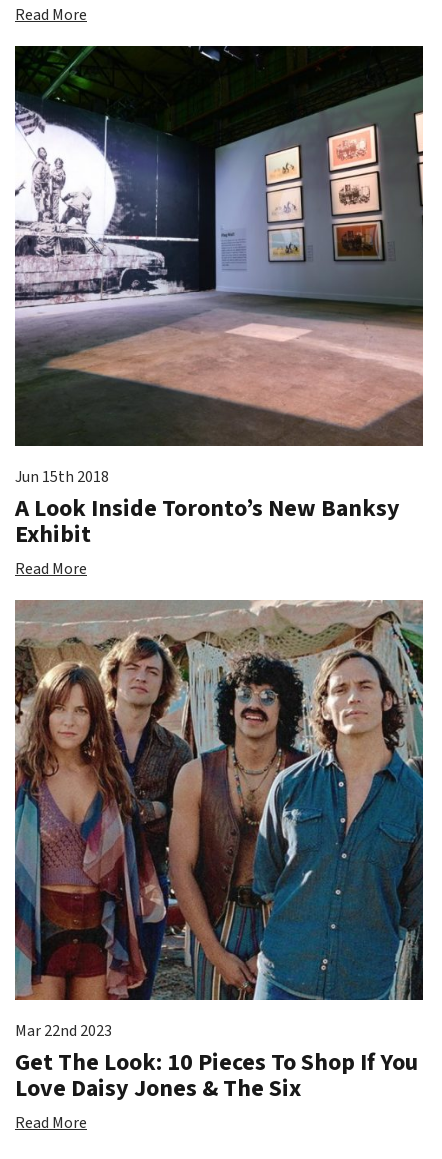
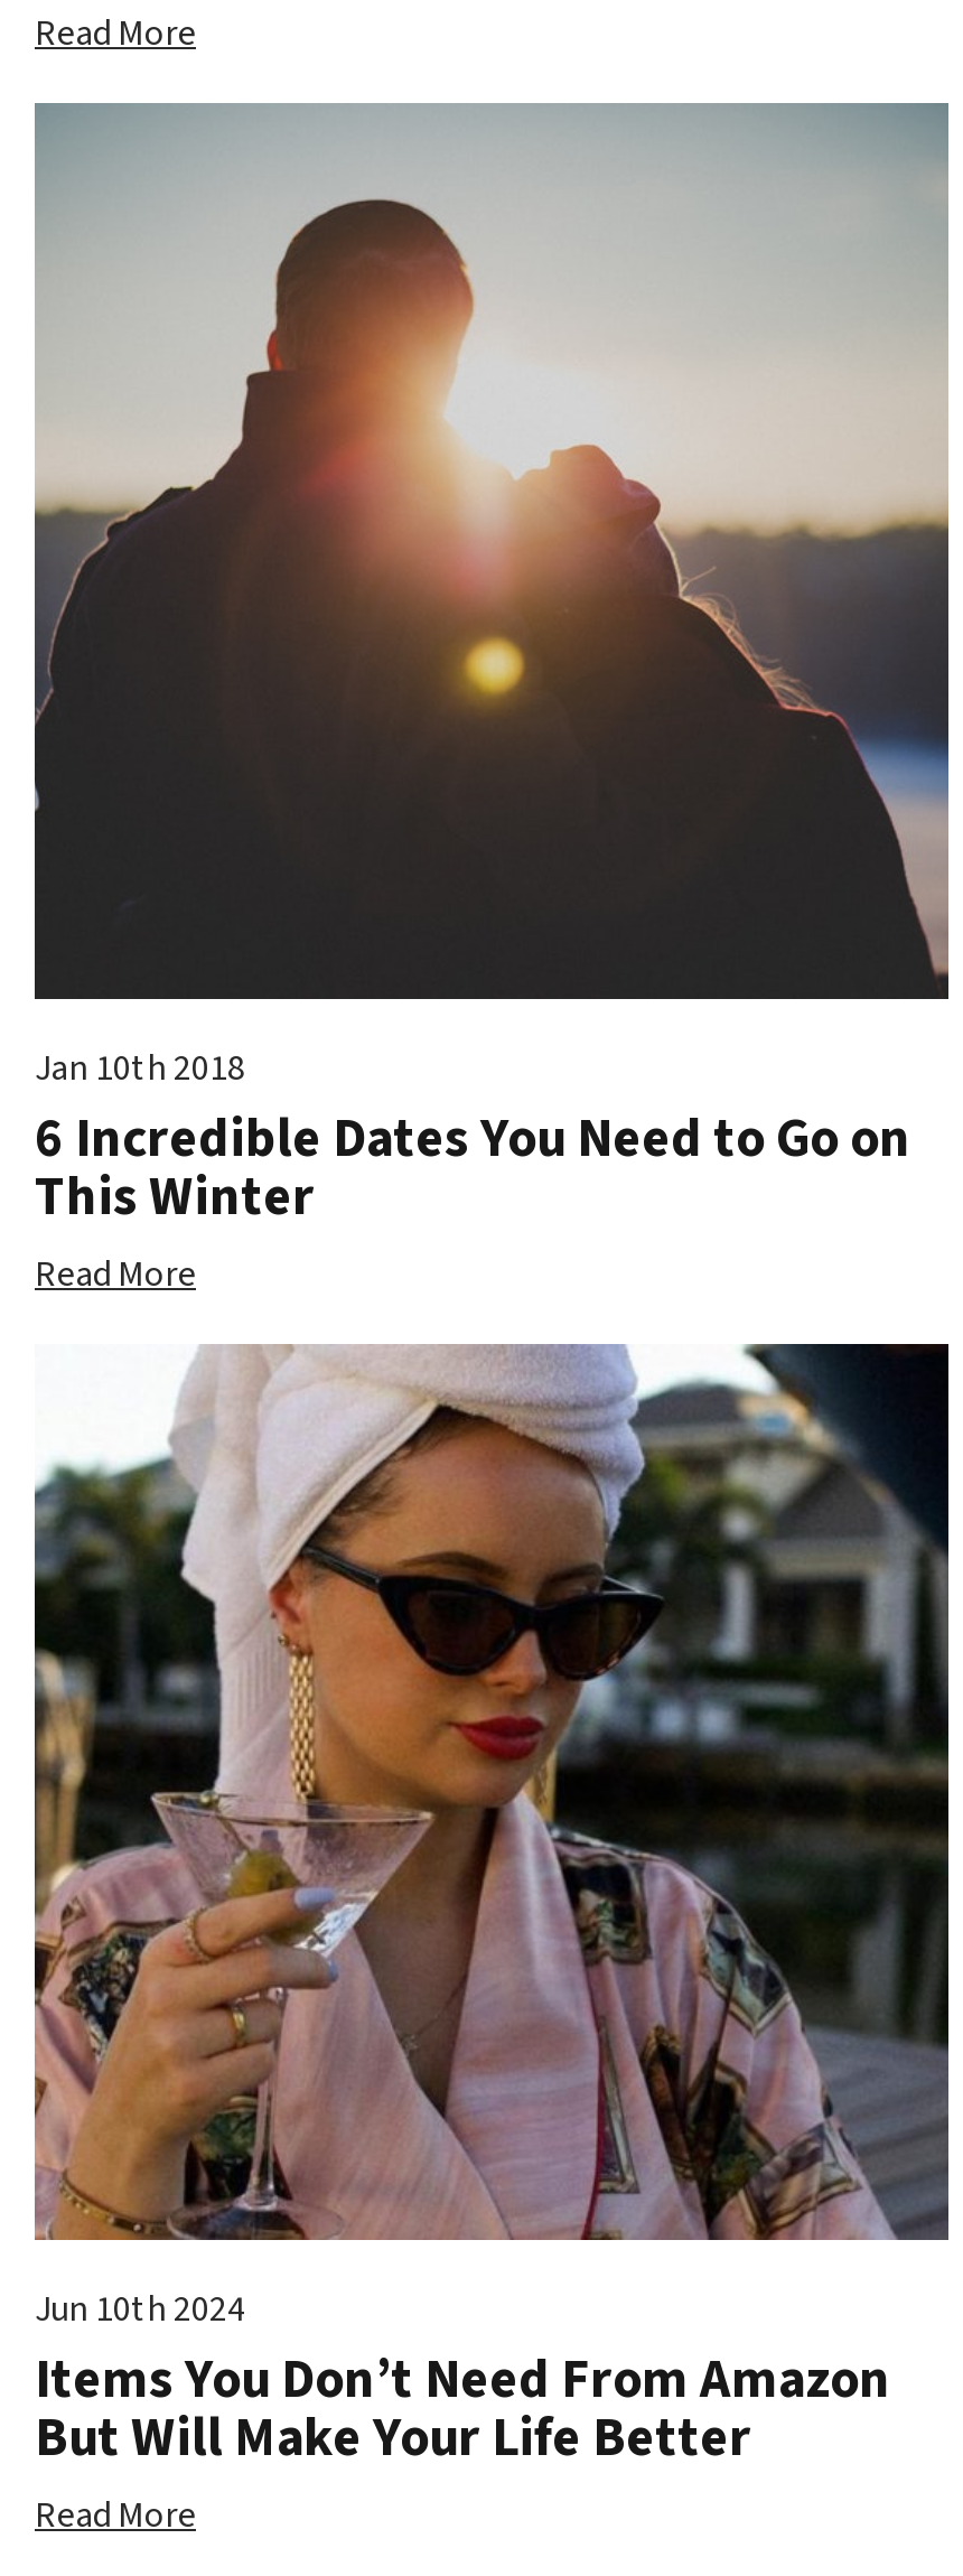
- [image]
- Jun 15th 2018
- A Look Inside Toronto’s New Banksy
- Exhibit
+ [image]
+ Jan 10th 2018
+ 6 Incredible Dates You Need to Go on
+ This Winter

- [image]
- Mar 22nd 2023
- Get The Look: 10 Pieces To Shop If You
- Love Daisy Jones & The Six
+ [image]
+ Jun 10th 2024
+ Items You Don’t Need From Amazon
+ But Will Make Your Life Better
